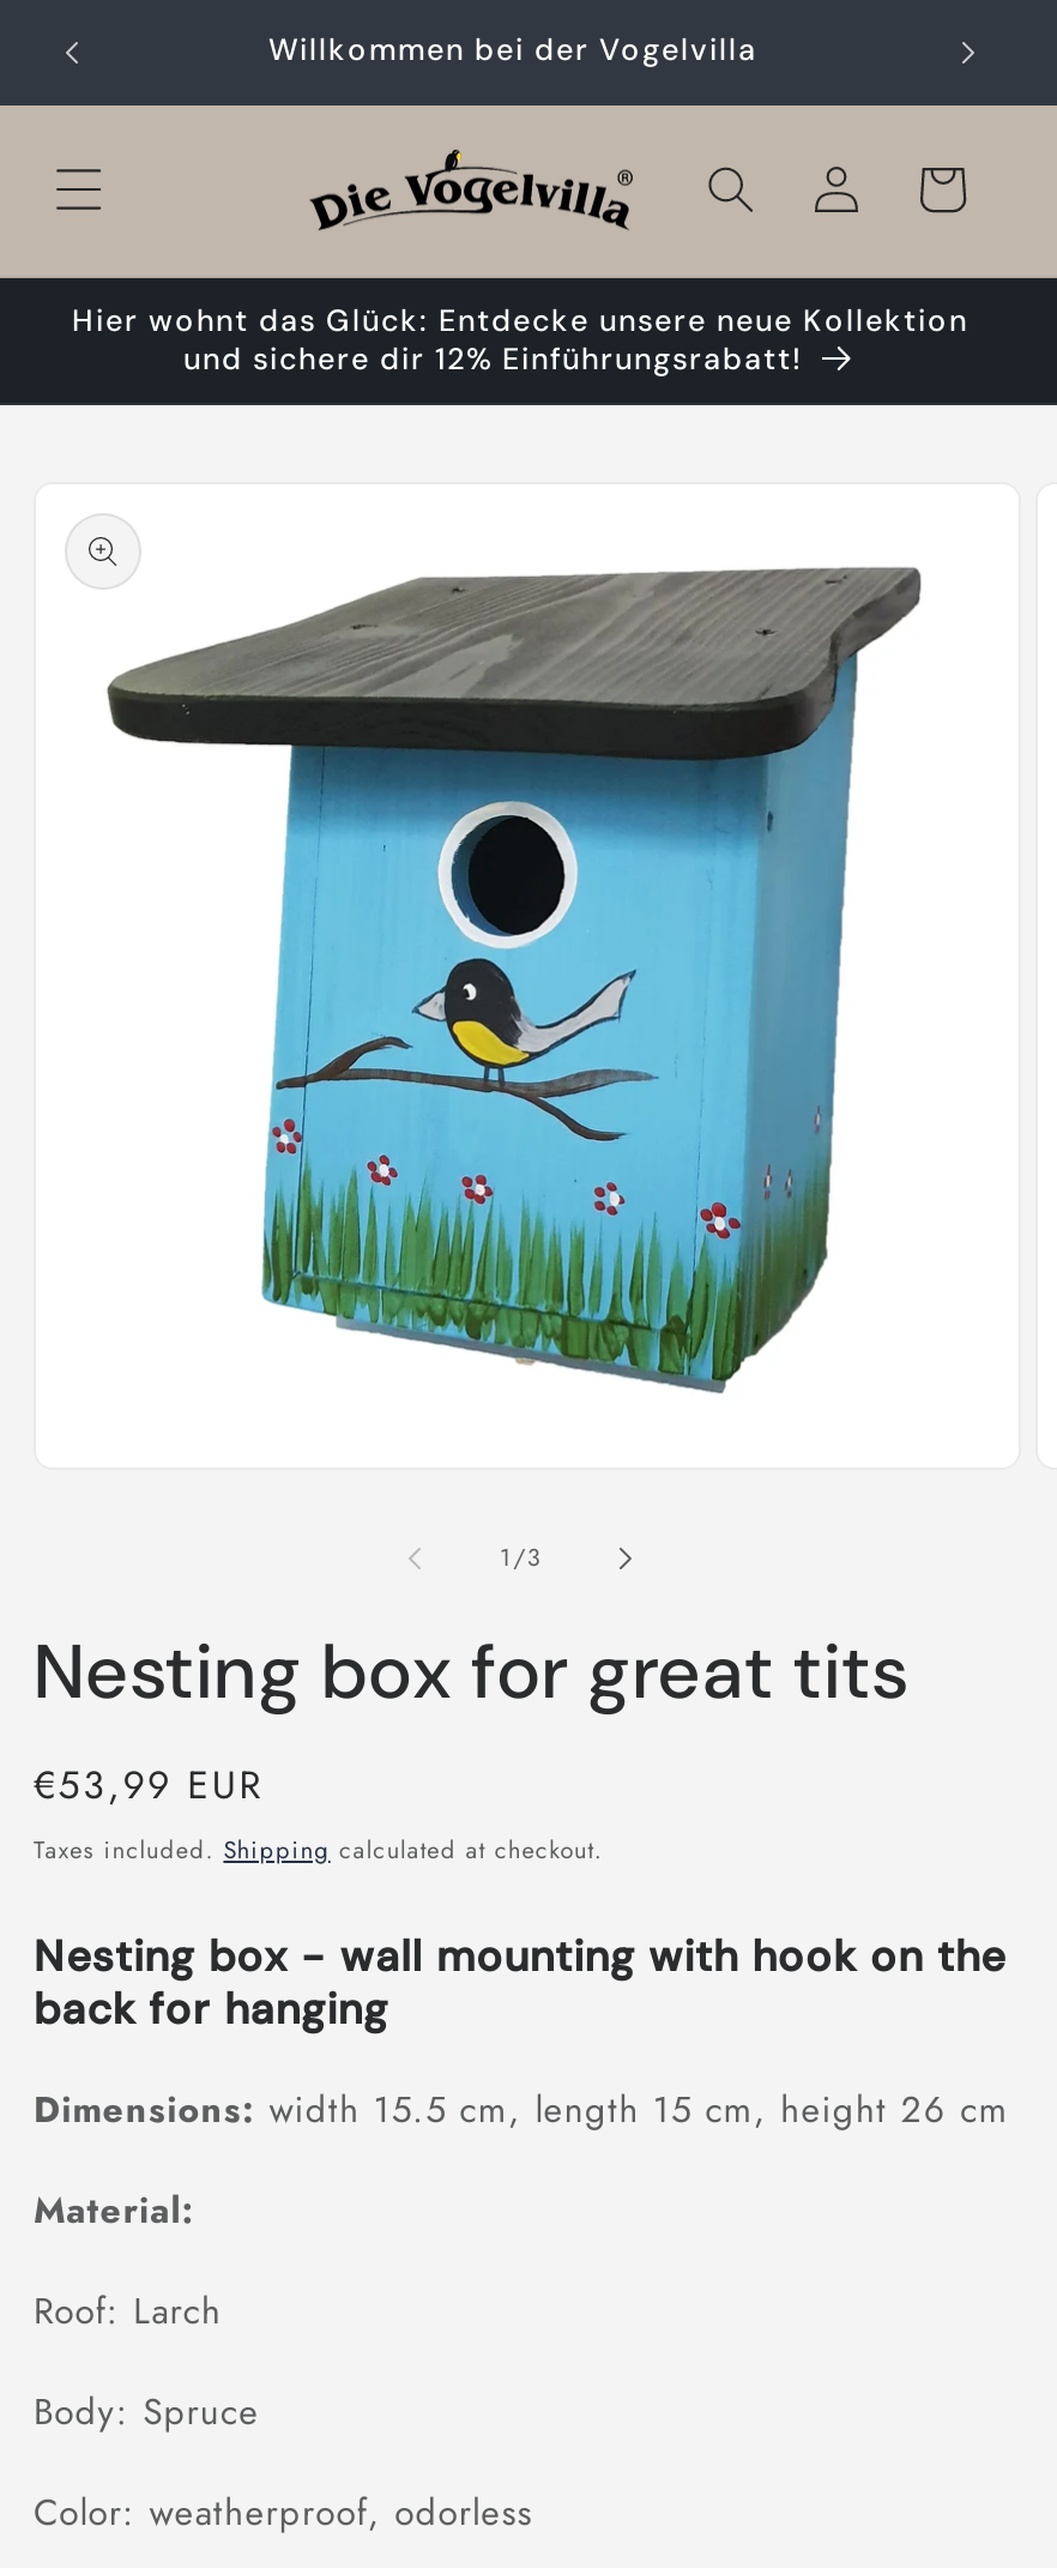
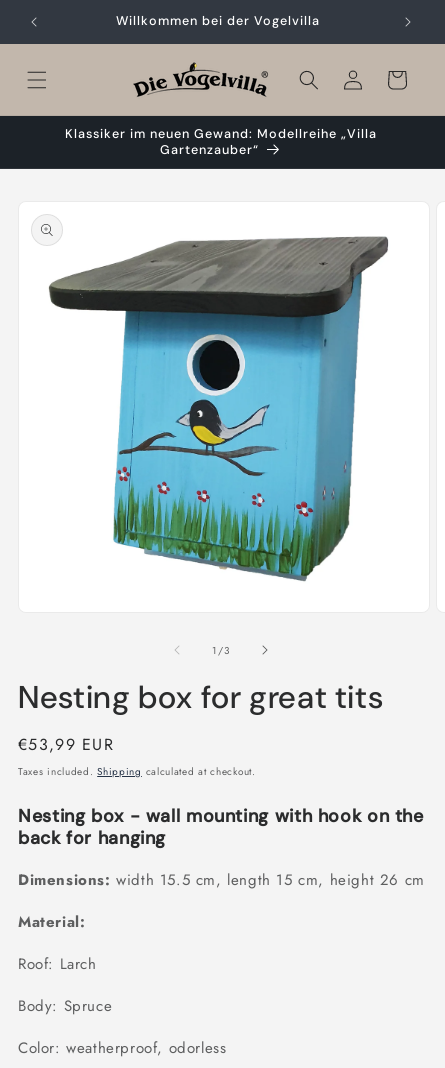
- Hier wohnt das Glück: Entdecke unsere neue Kollektion
- und sichere dir 12% Einführungsrabatt!
+ Klassiker im neuen Gewand: Modellreihe „Villa
+ Gartenzauber“
